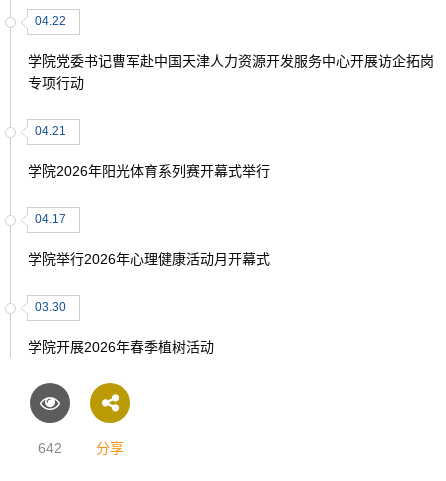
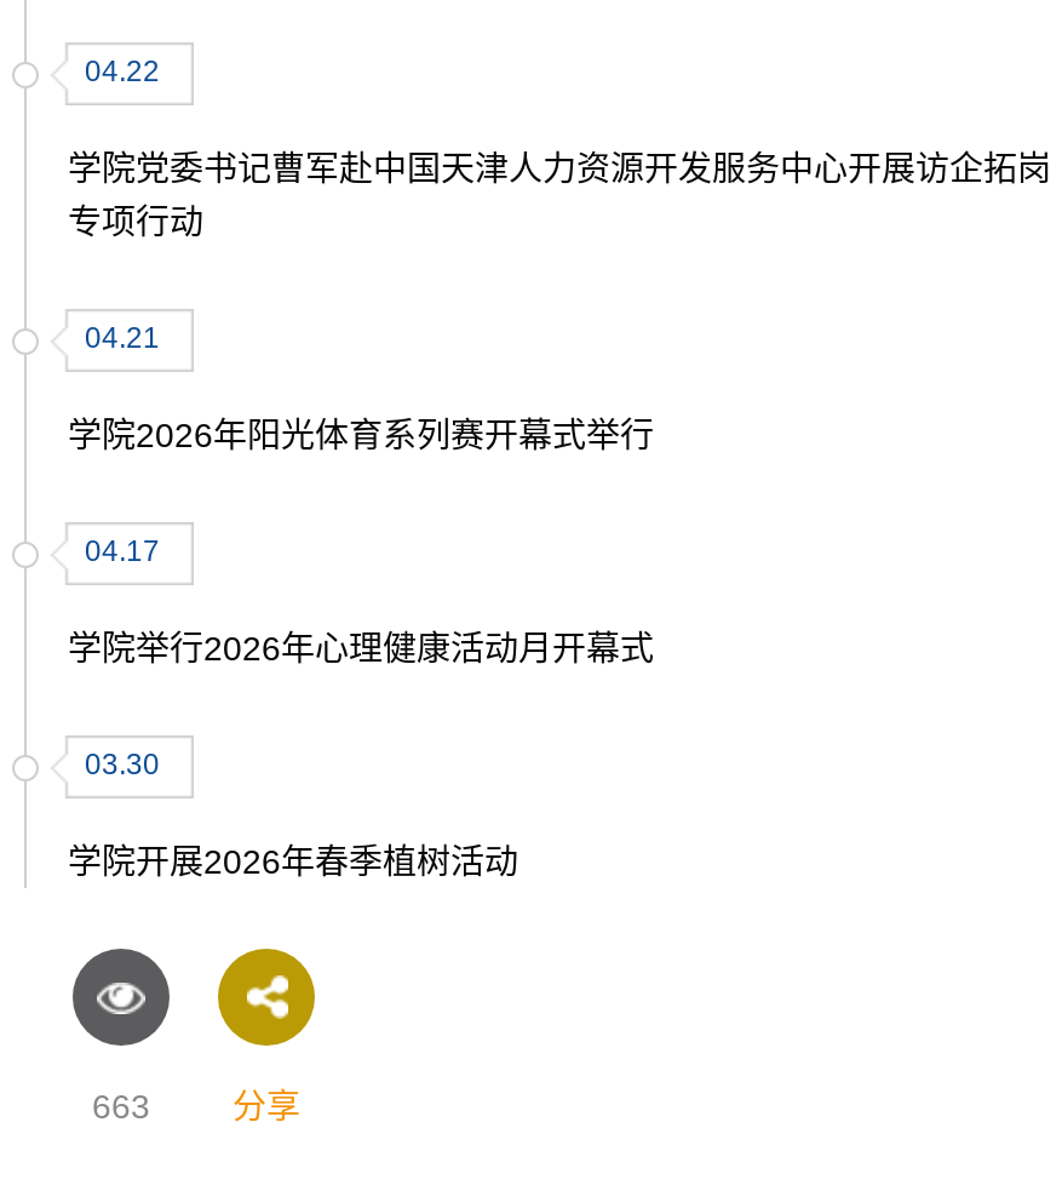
- 642
+ 663
